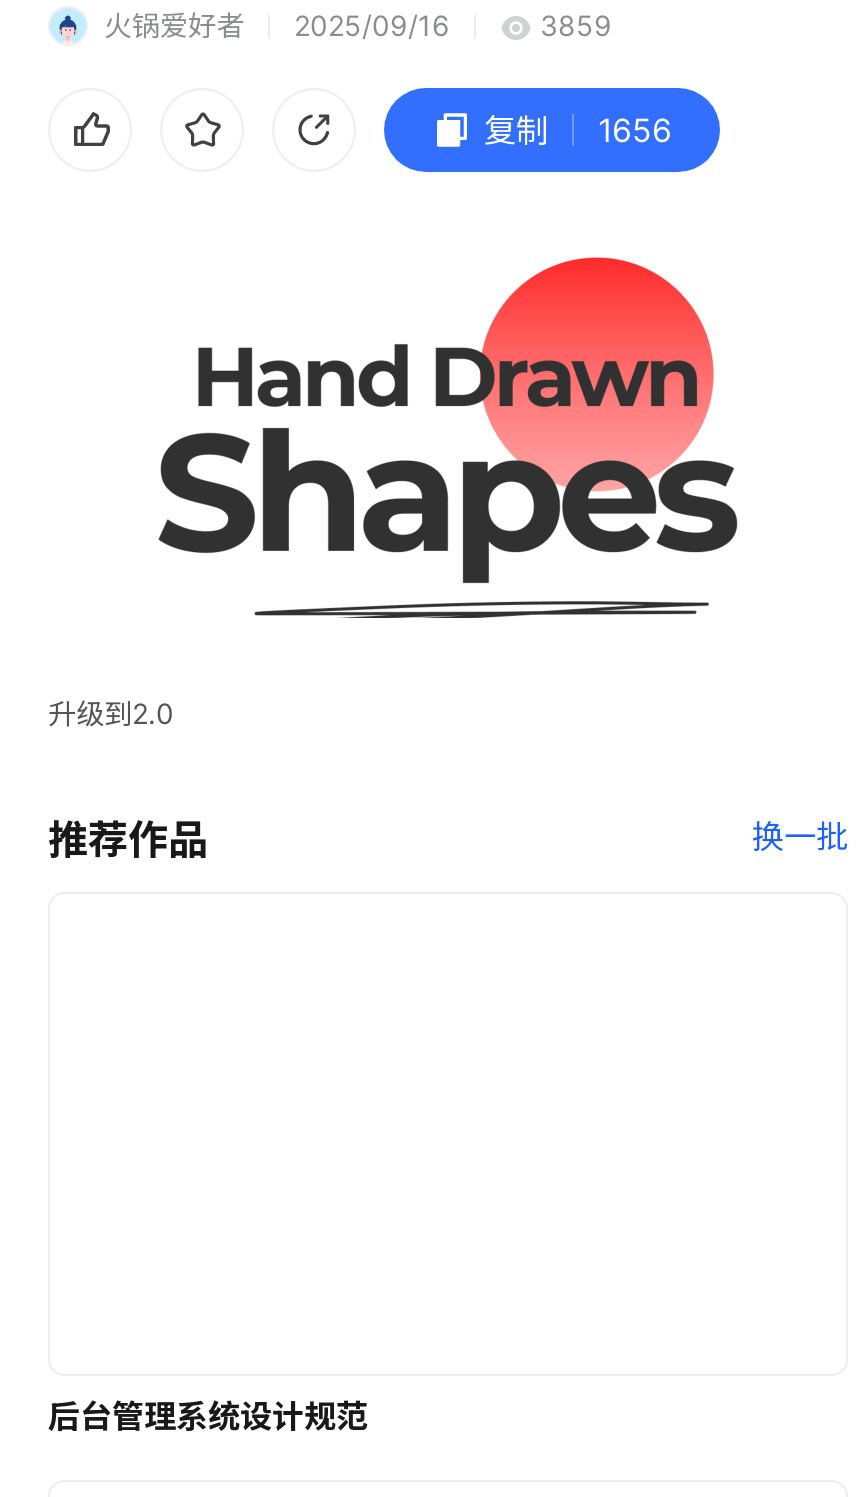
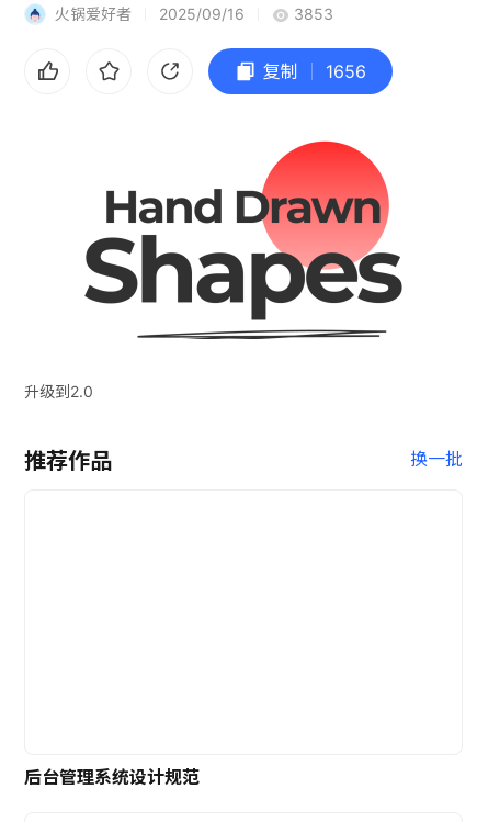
- 3859
+ 3853
